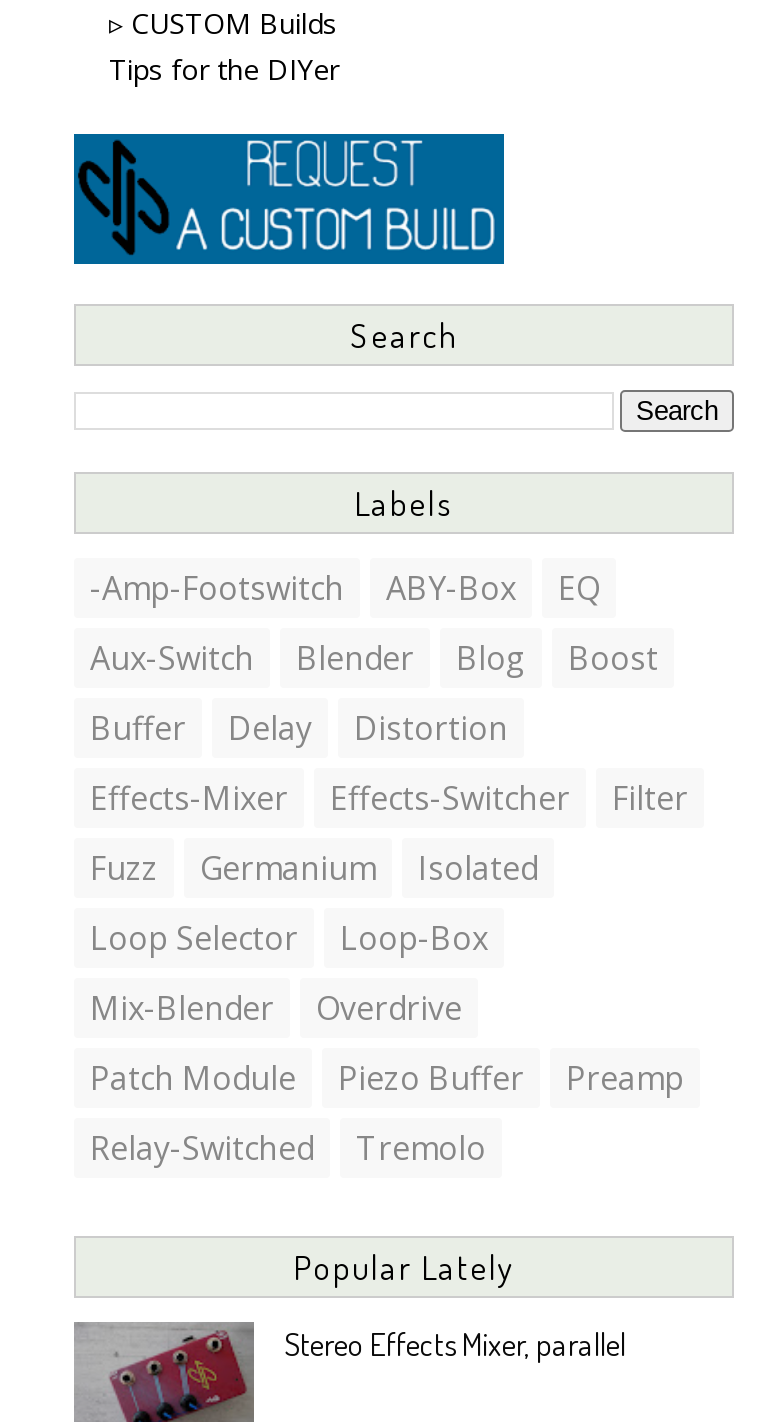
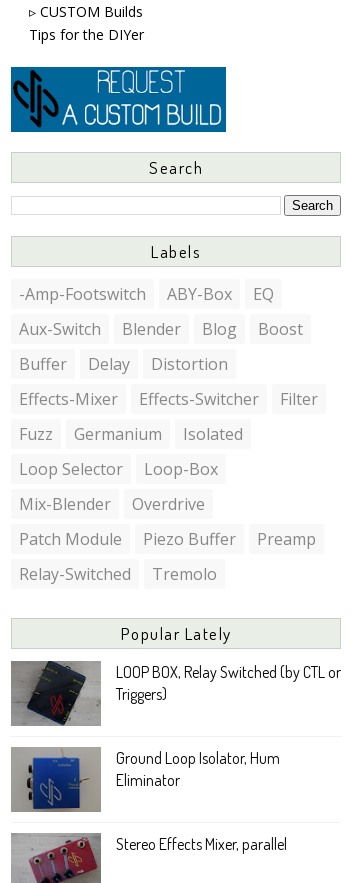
+ [image]
+ LOOP BOX, Relay Switched (by CTL or
+ Triggers)
+ Ground Loop Isolator, Hum
+ Eliminator

+ [image]
